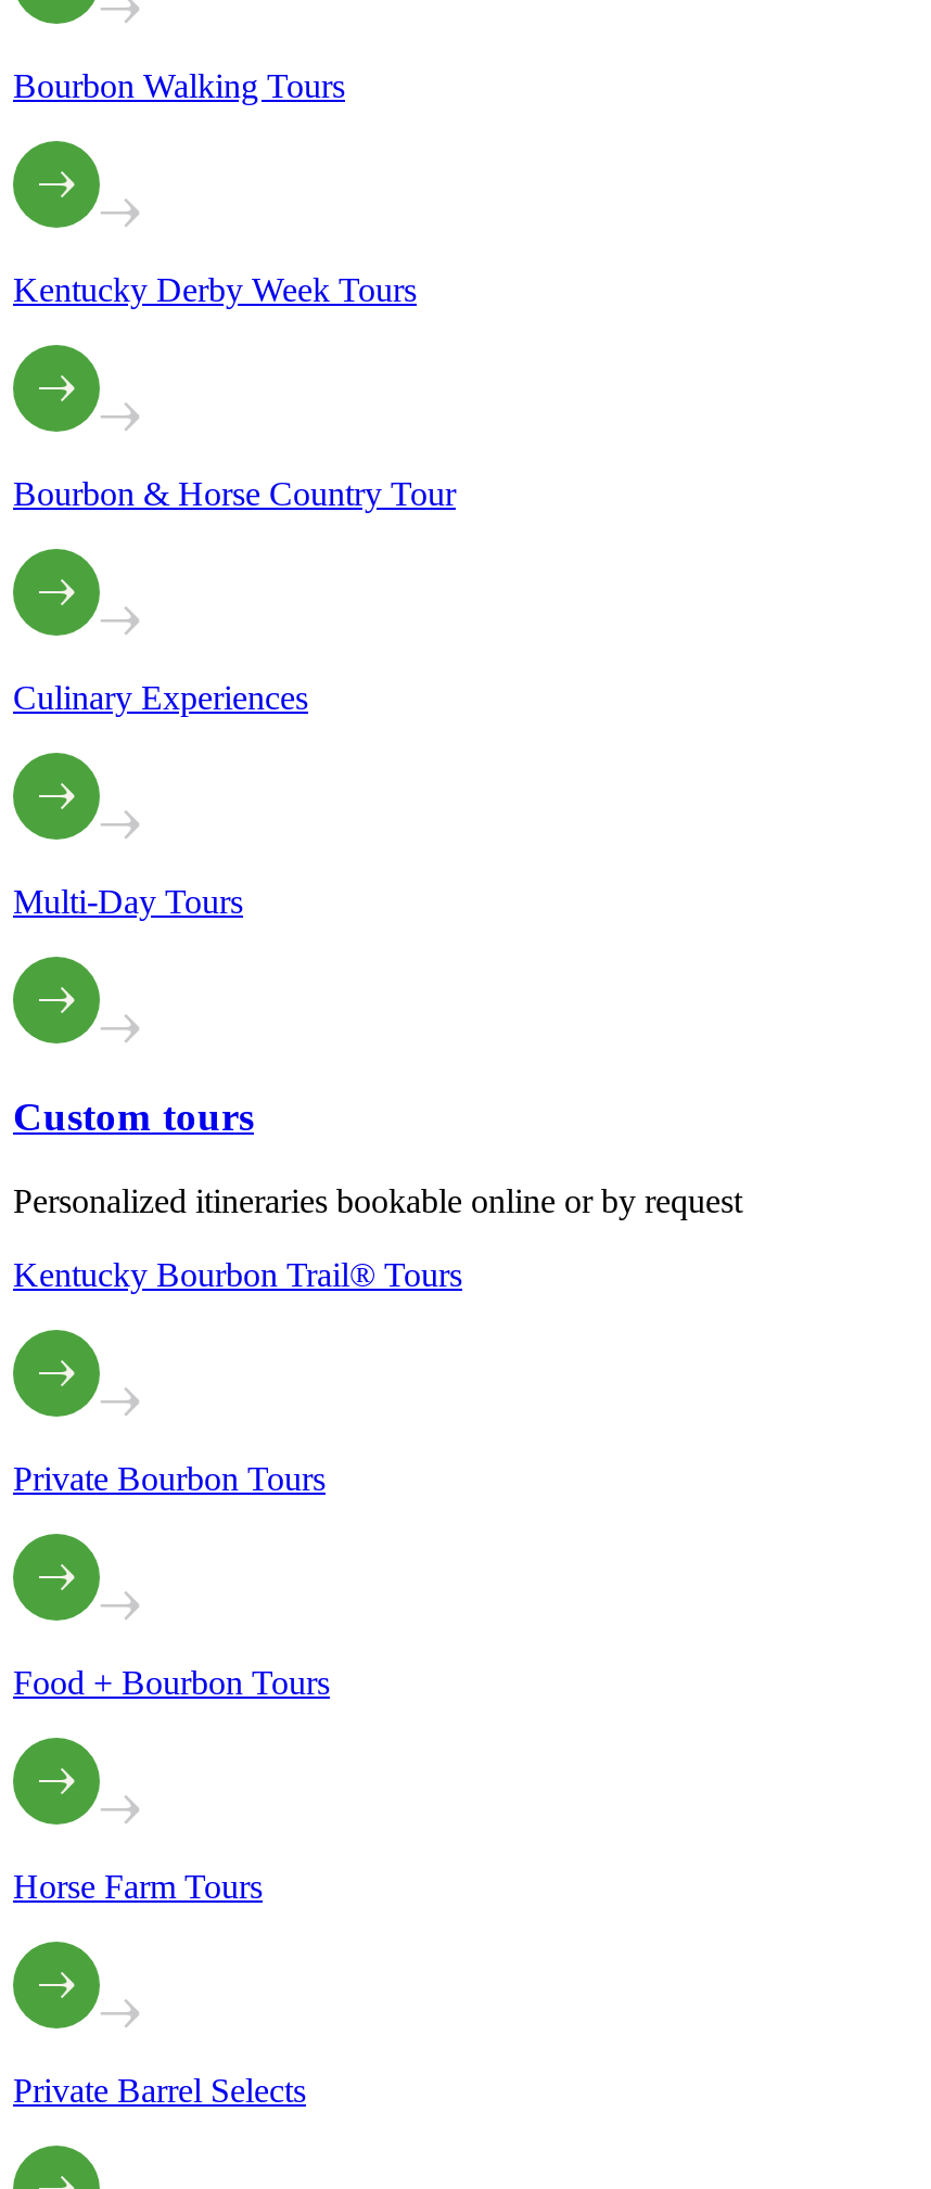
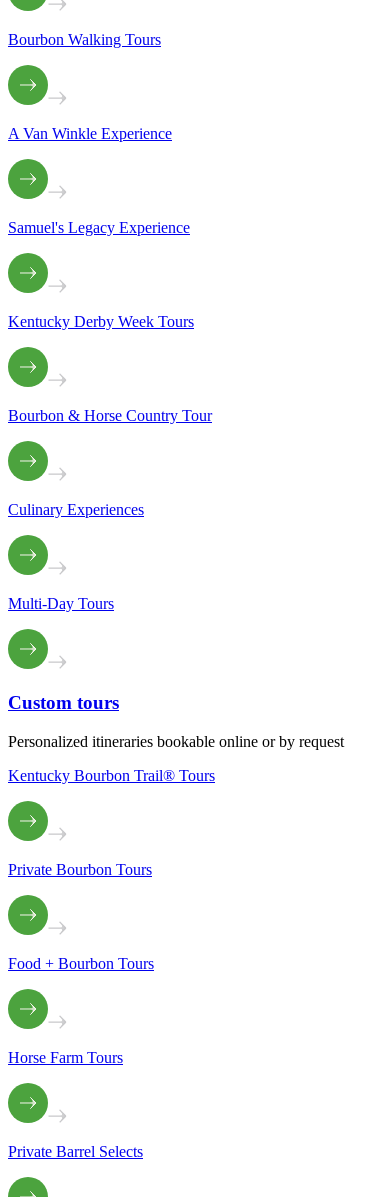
+ A Van Winkle Experience

+ Samuel's Legacy Experience
